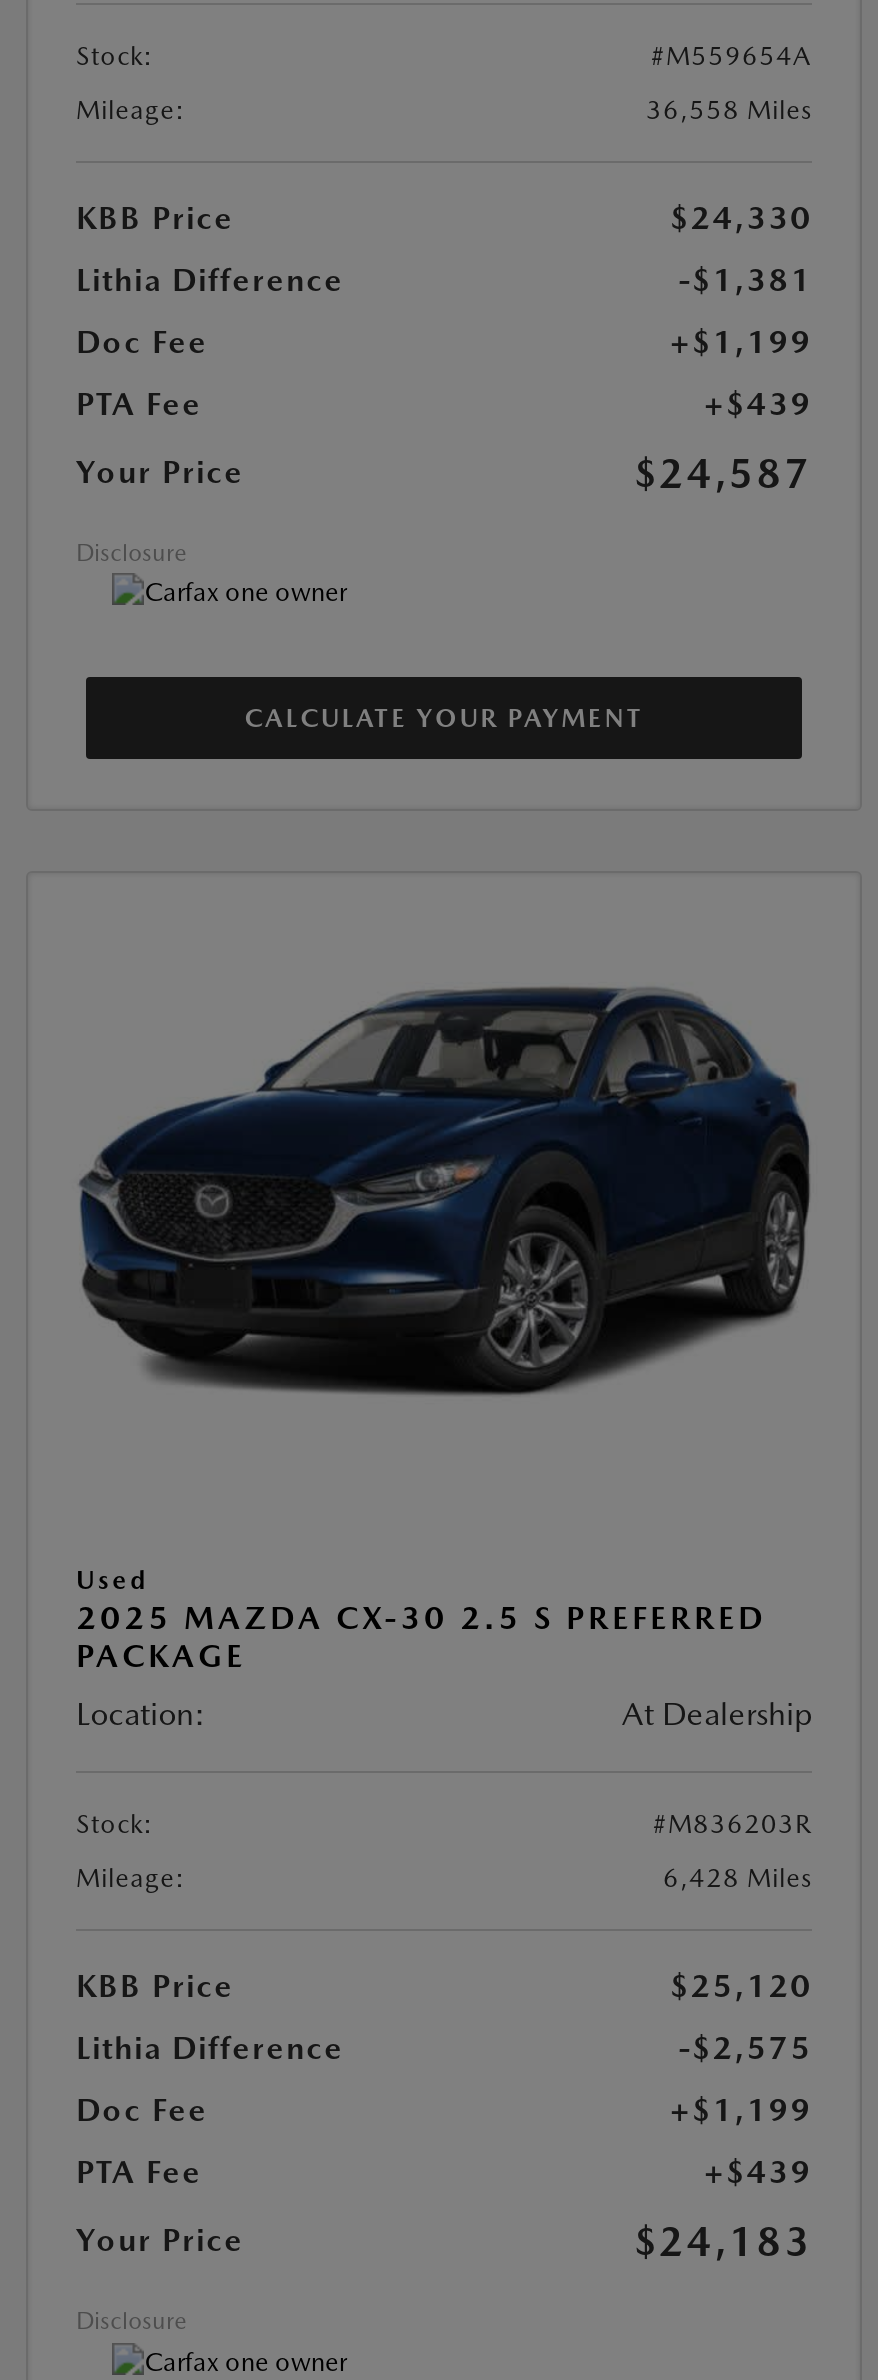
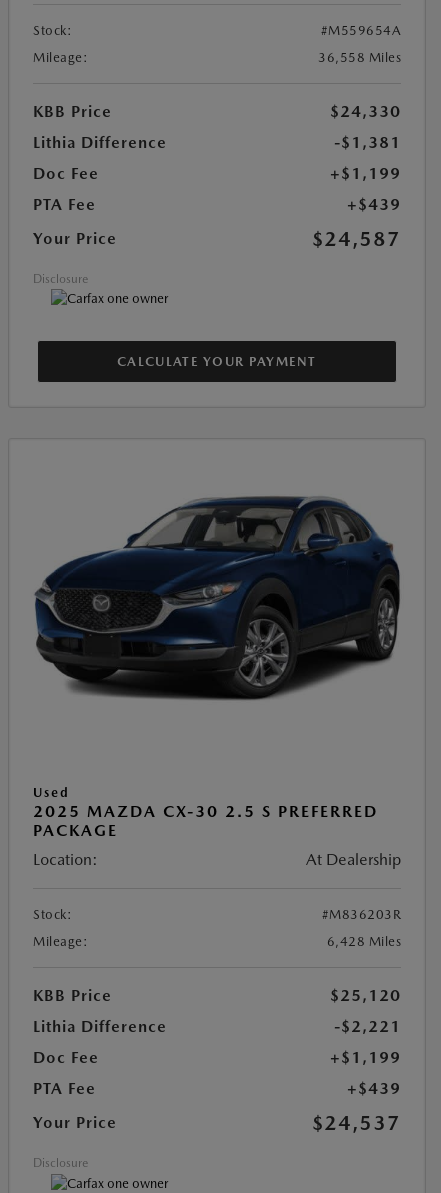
- -$2,575
+ -$2,221

- $24,183
+ $24,537
